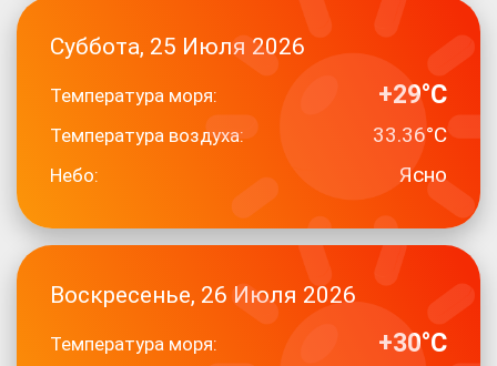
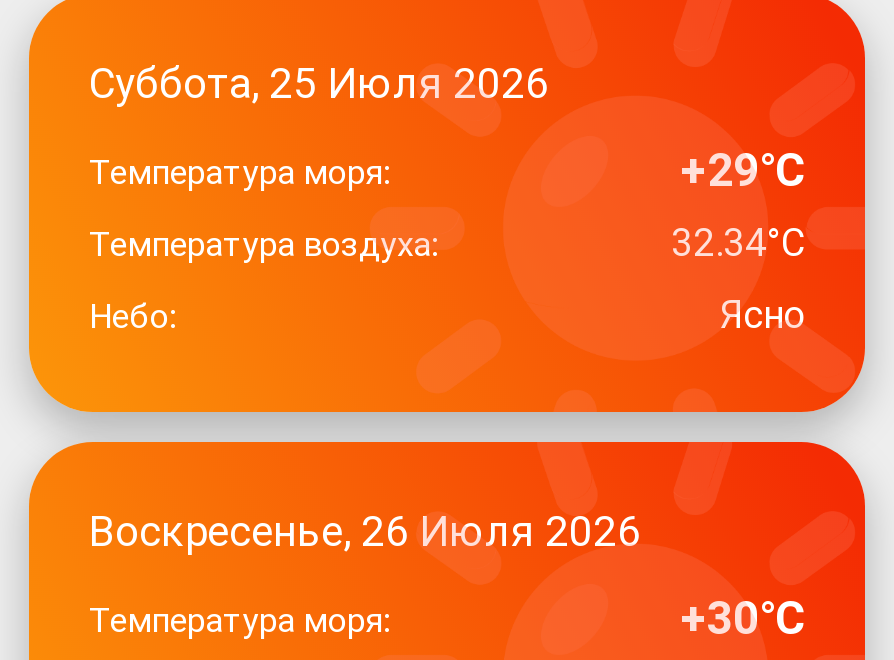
- 33.36°C
+ 32.34°C
